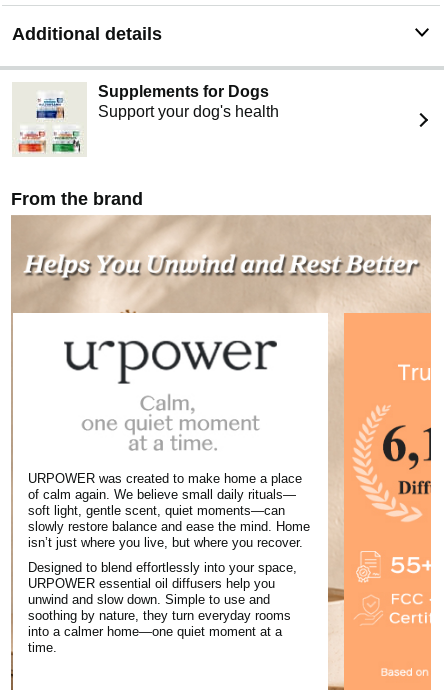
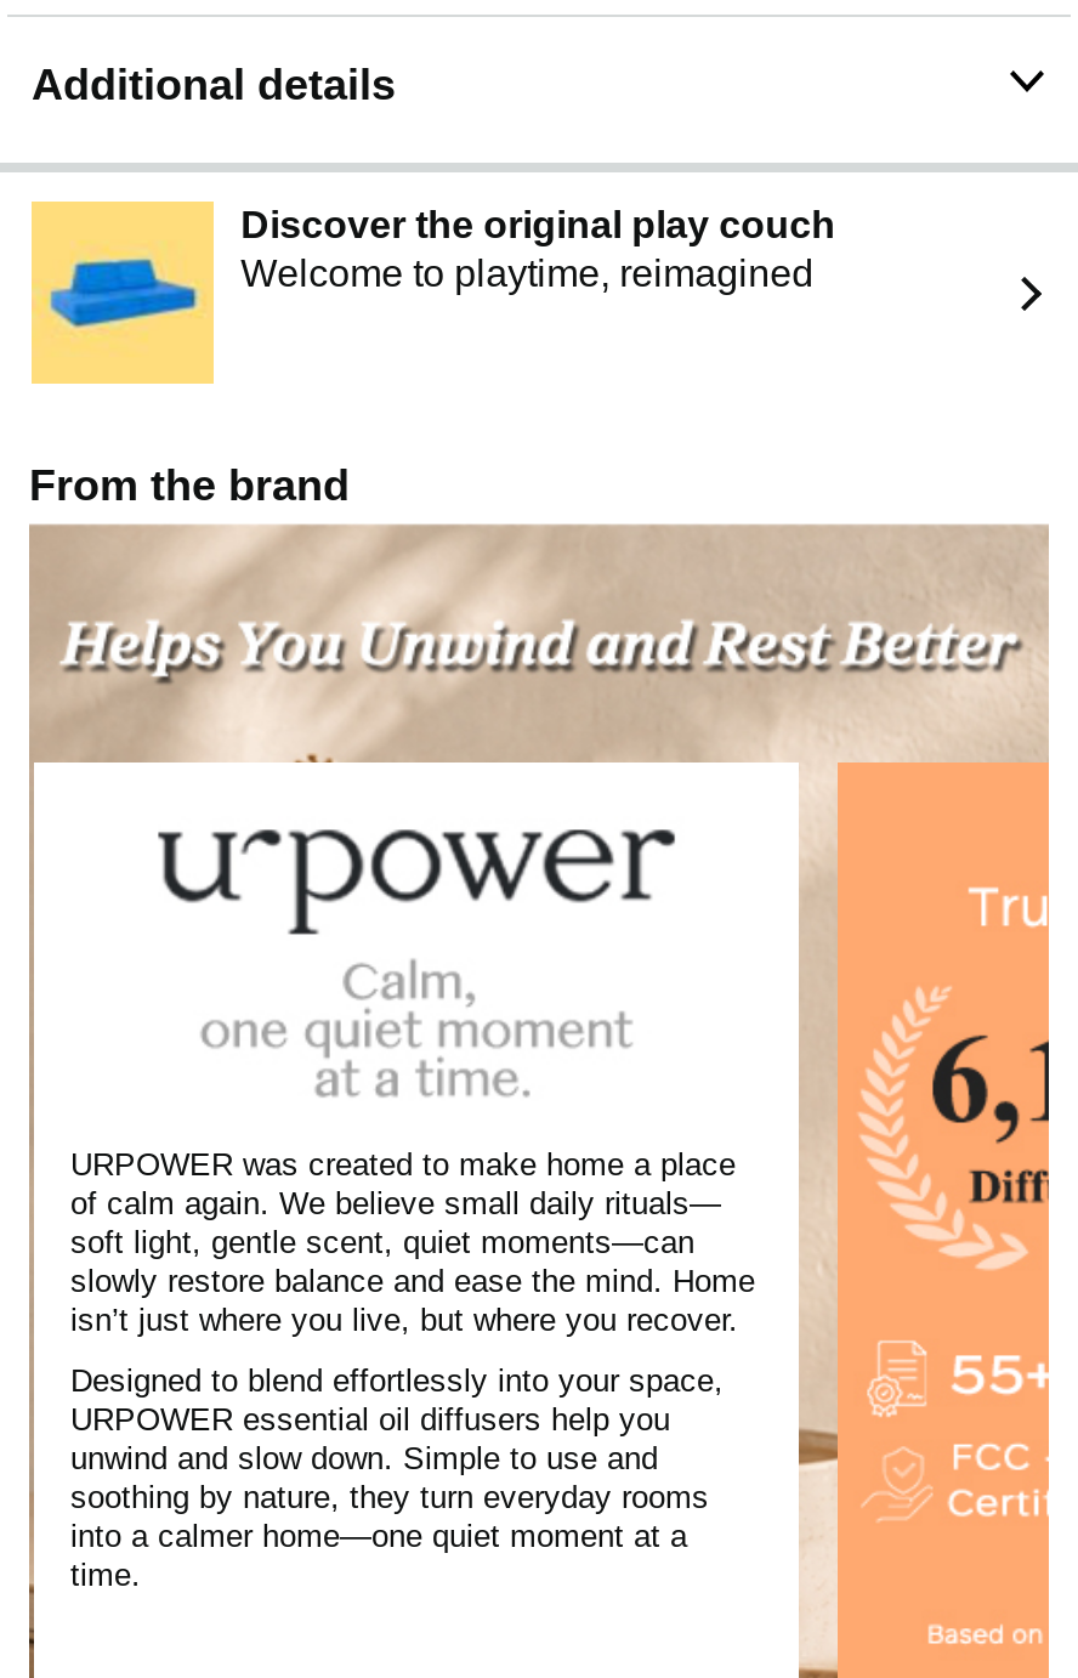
- [image]
- Supplements for Dogs
- Support your dog's health
+ [image]
+ Discover the original play couch
+ Welcome to playtime, reimagined
